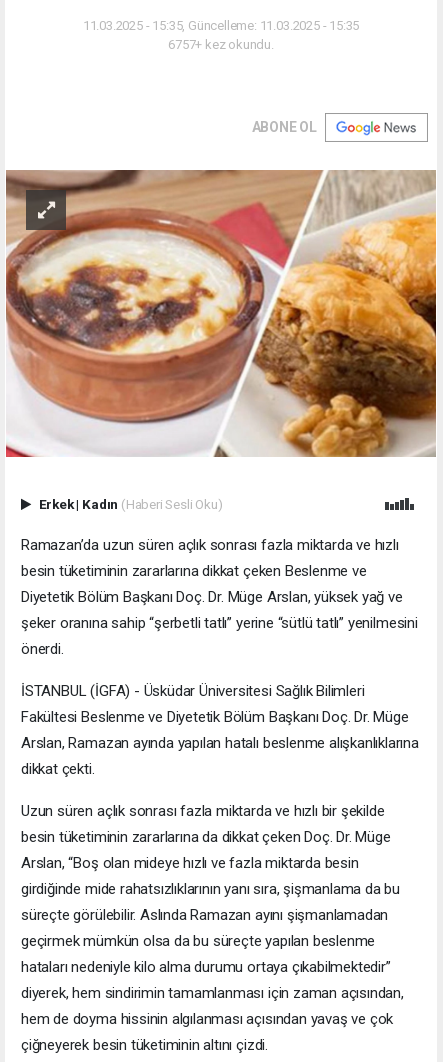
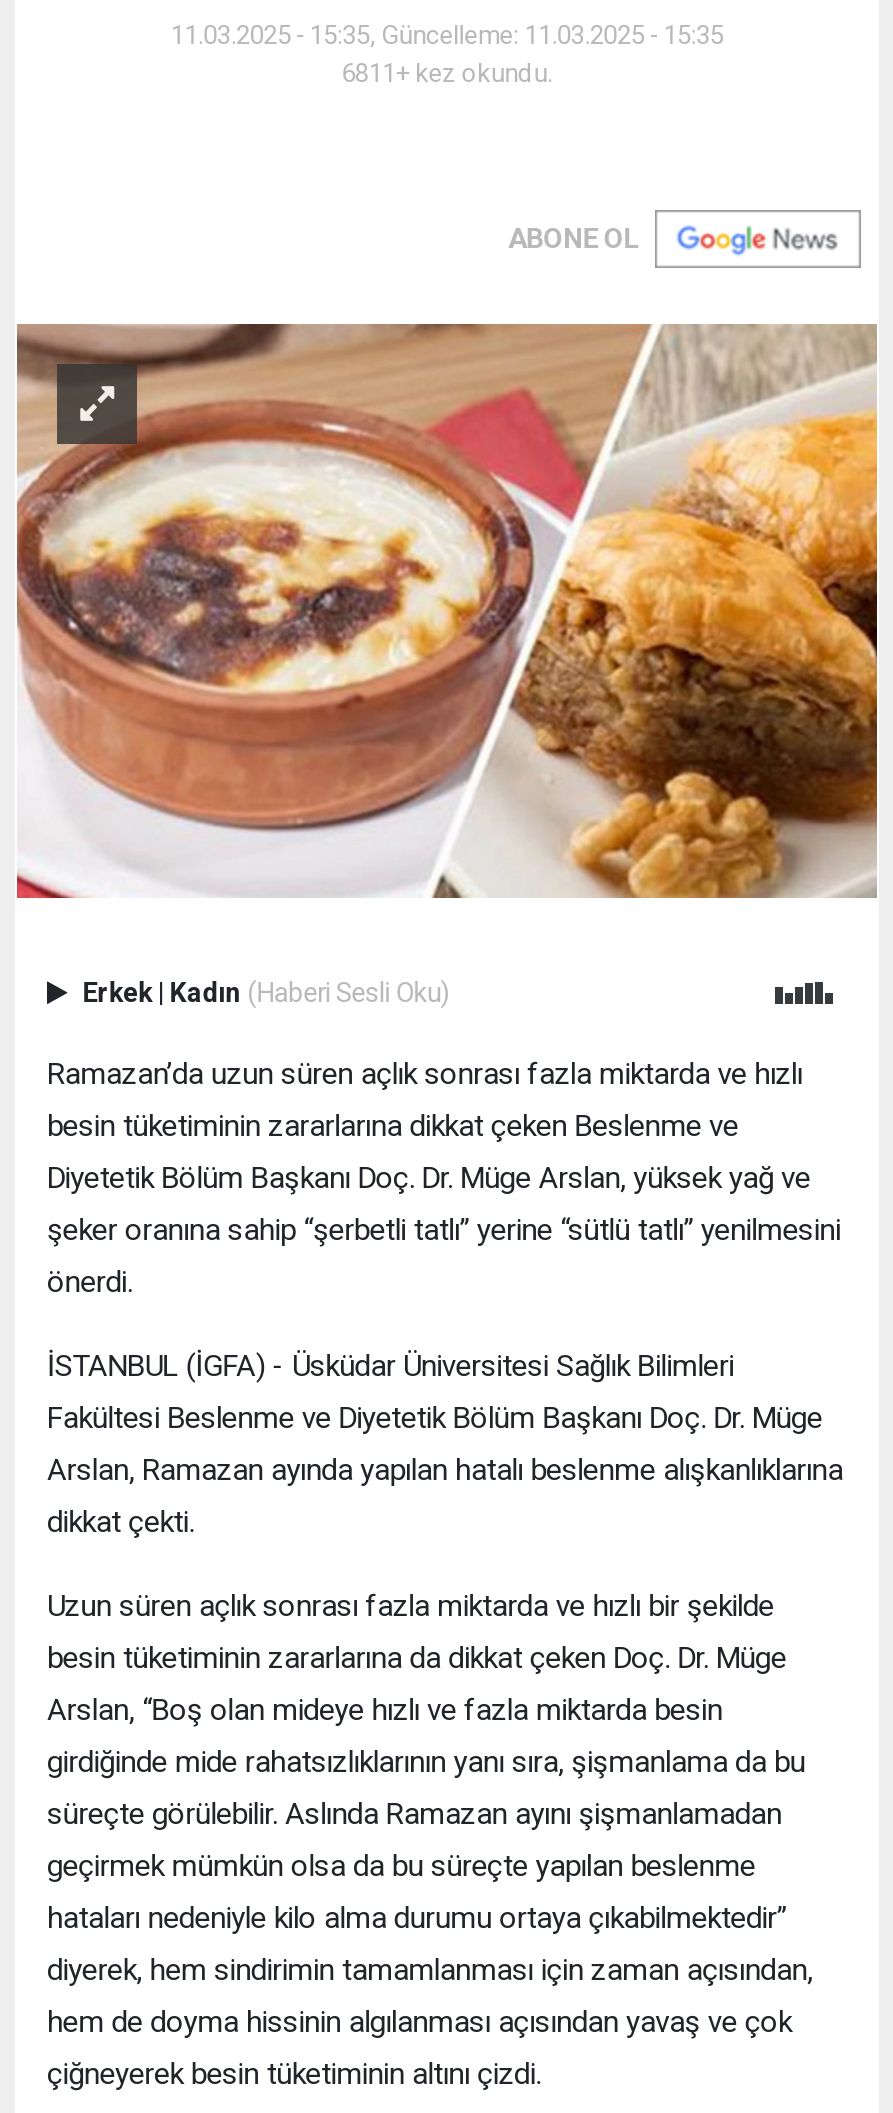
- 6757+ kez okundu.
+ 6811+ kez okundu.
